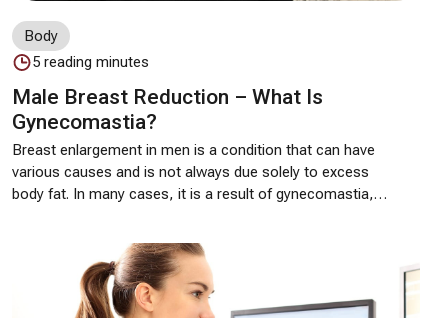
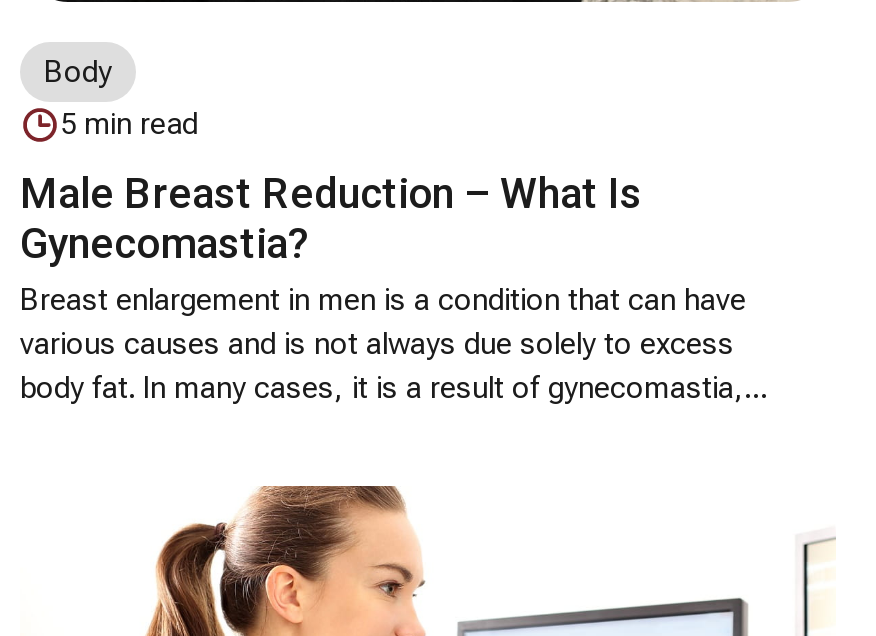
- 5 reading minutes
+ 5 min read
